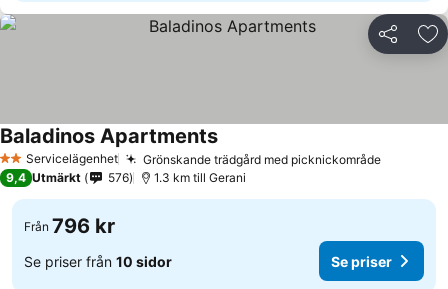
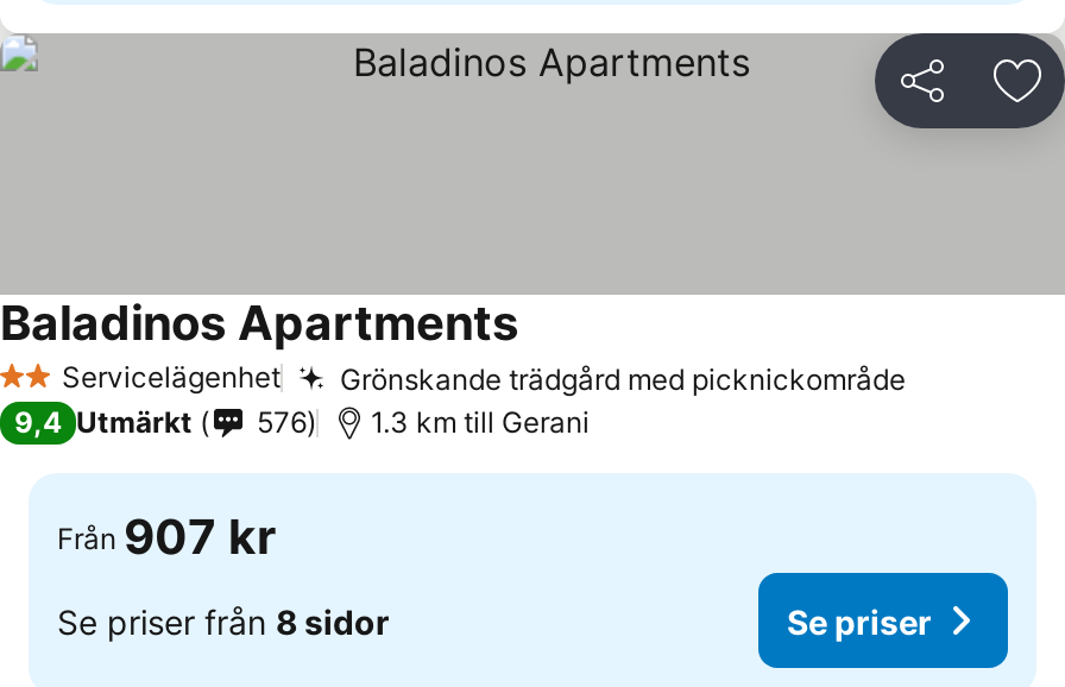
- Från 796 kr
+ Från 907 kr

- Se priser från 10 sidor
+ Se priser från 8 sidor
